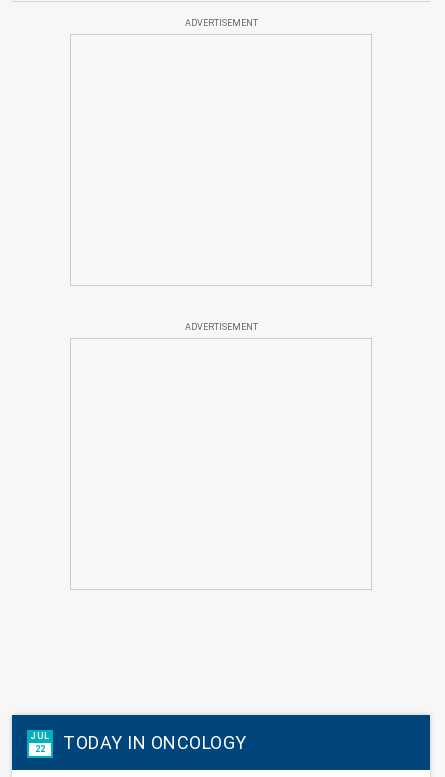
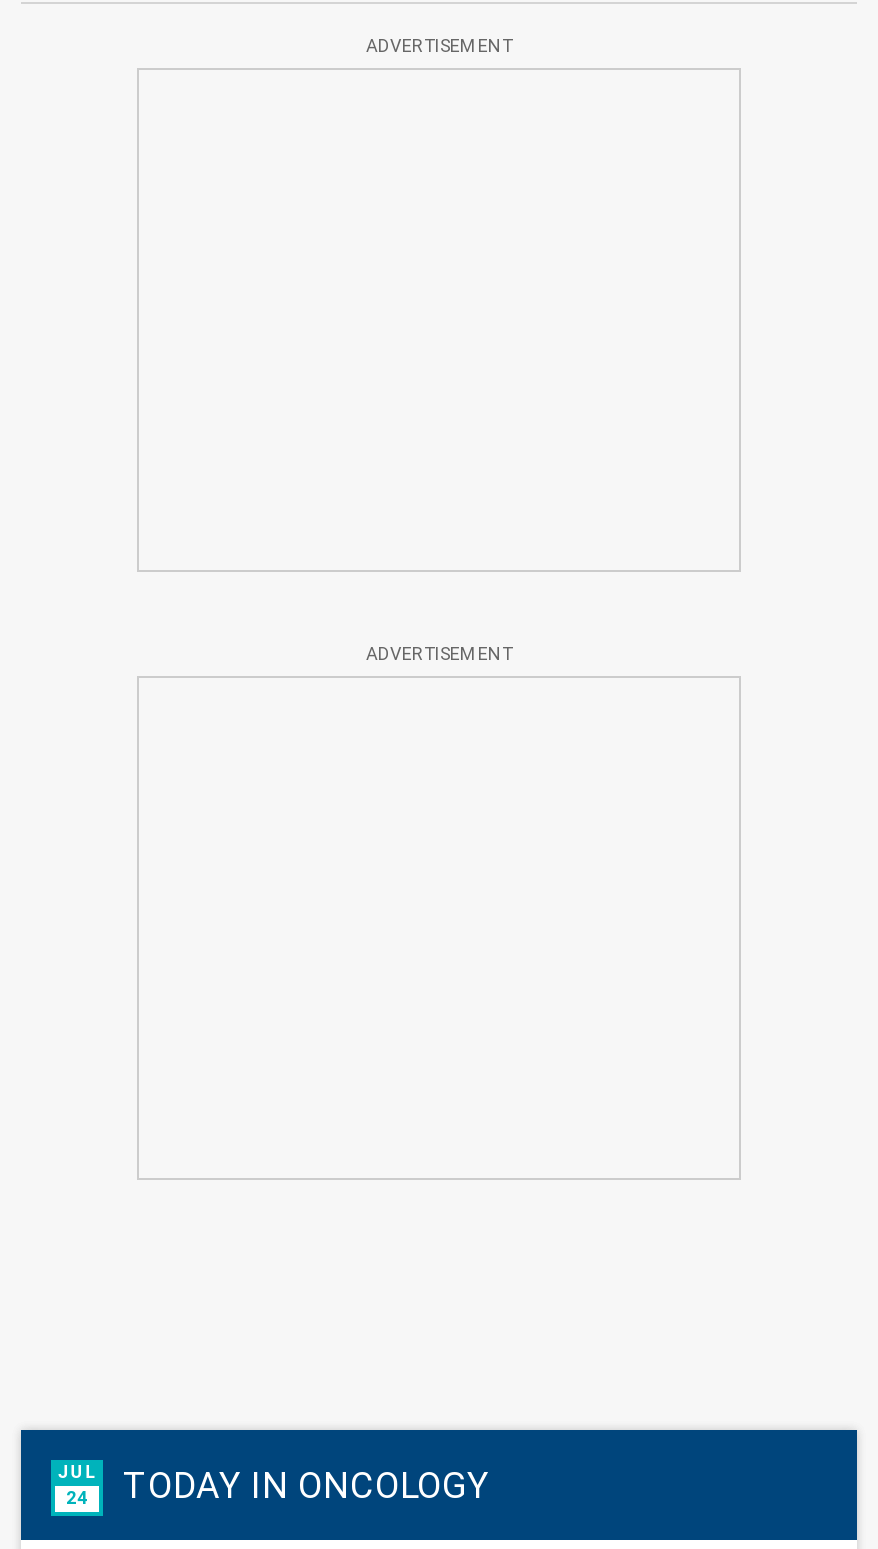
- JUL 22 TODAY IN ONCOLOGY
+ JUL 24 TODAY IN ONCOLOGY
